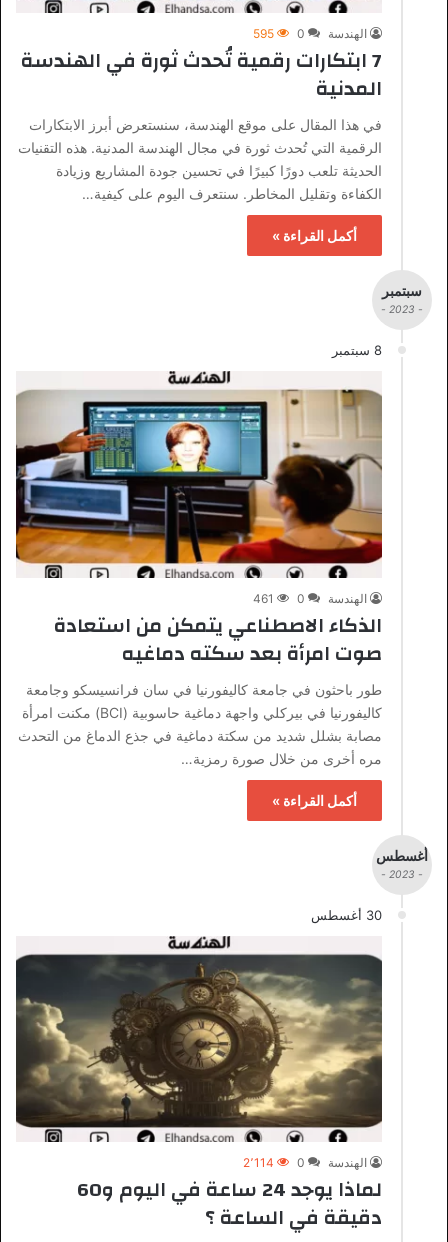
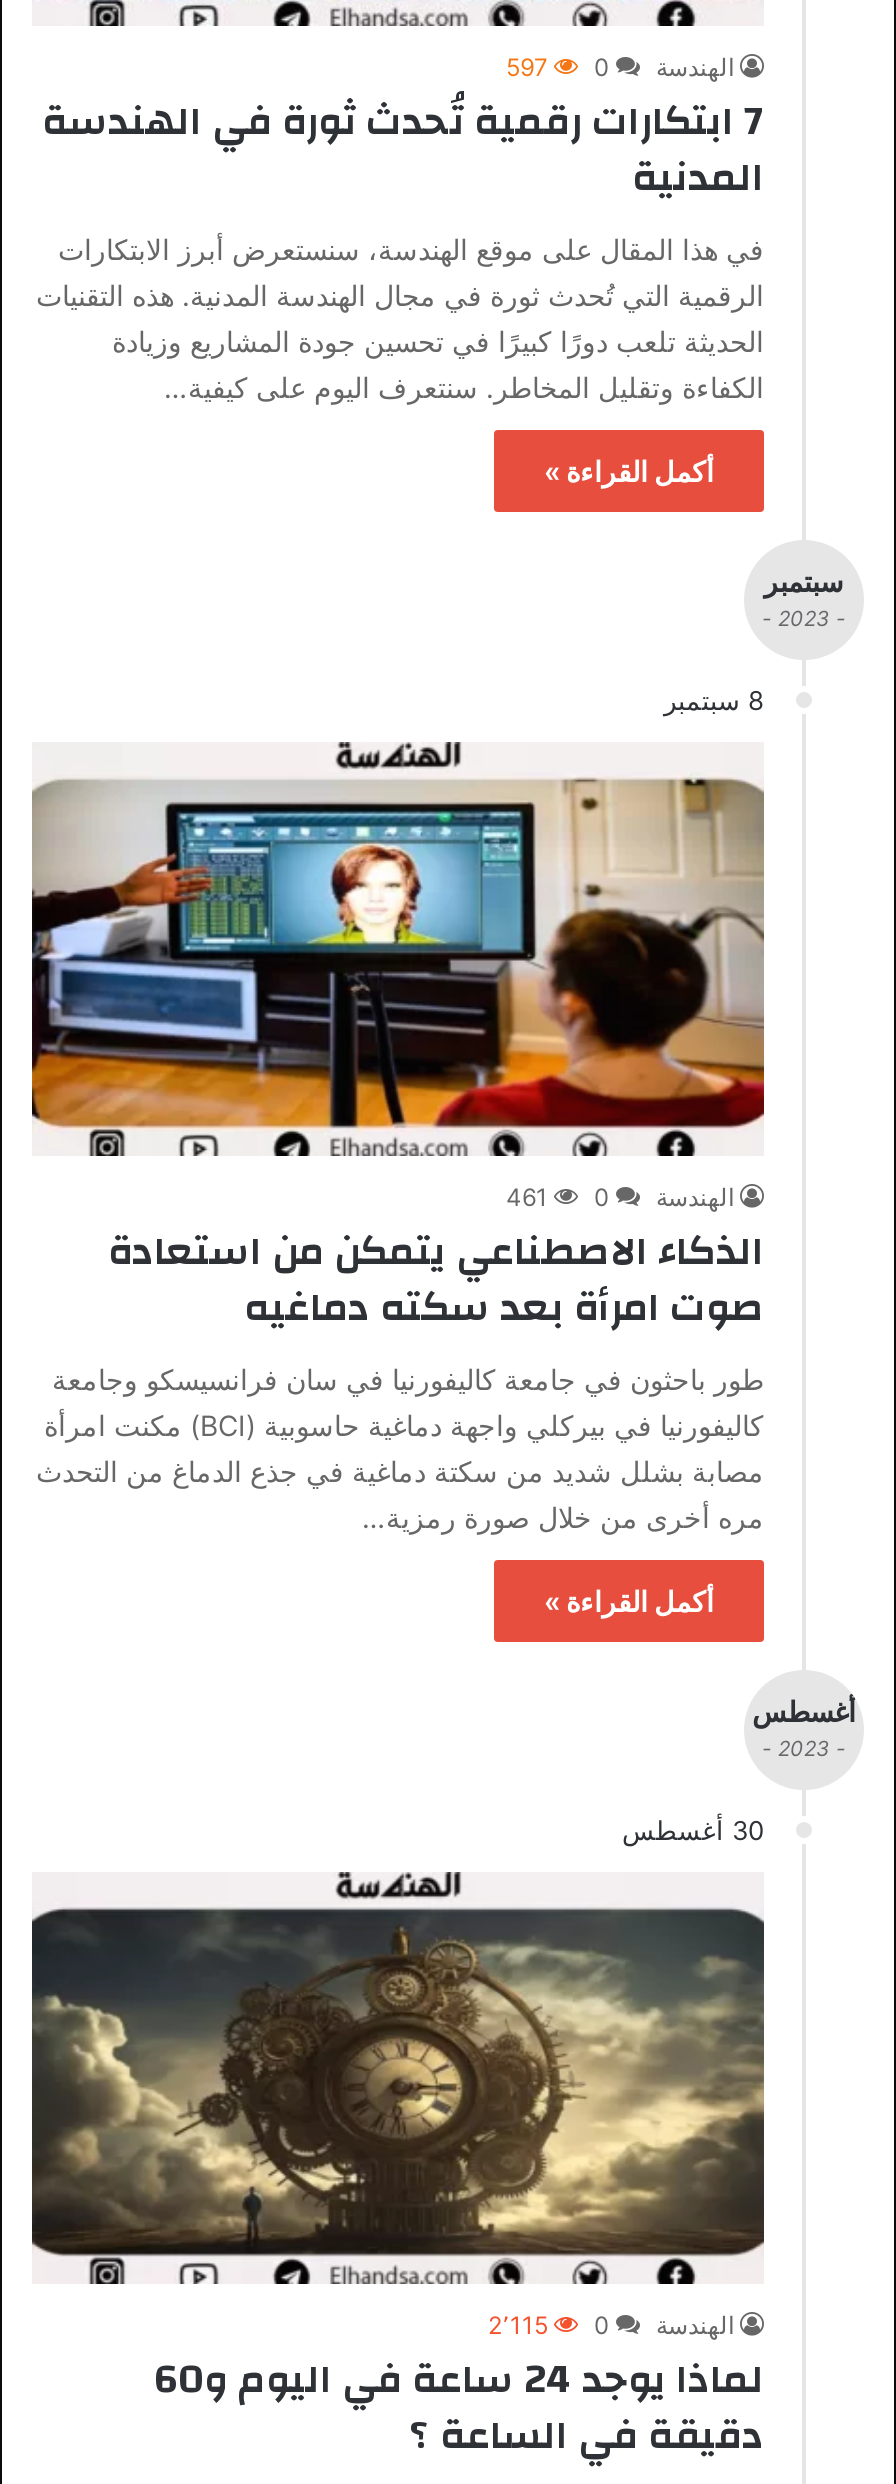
- الهندسة 0 595
+ الهندسة 0 597

- الهندسة 0 2٬114
+ الهندسة 0 2٬115
